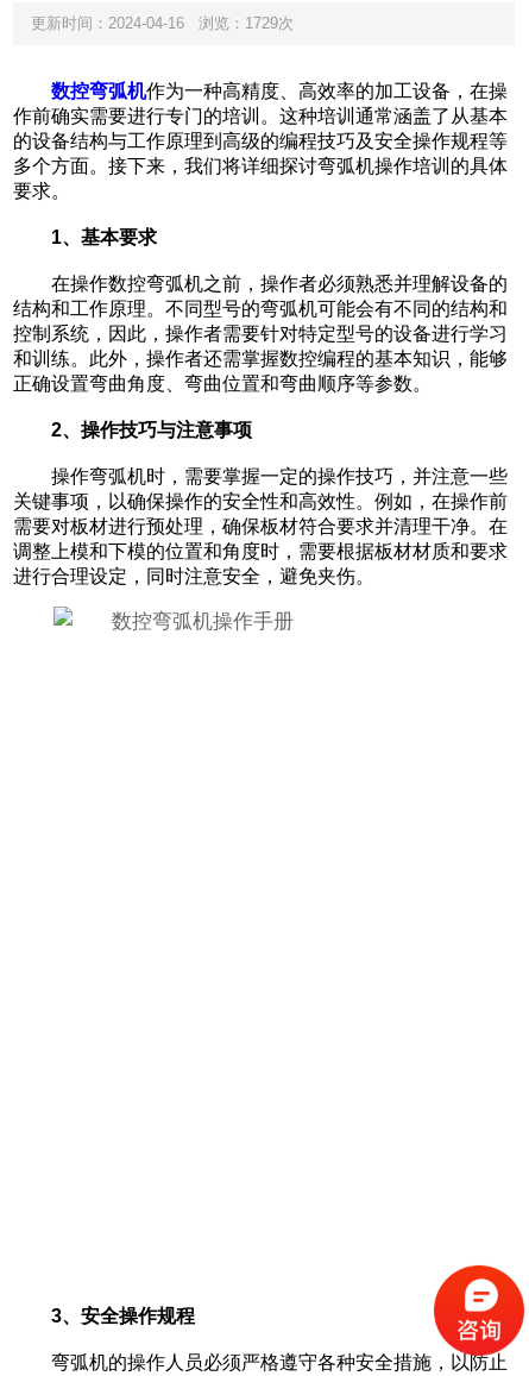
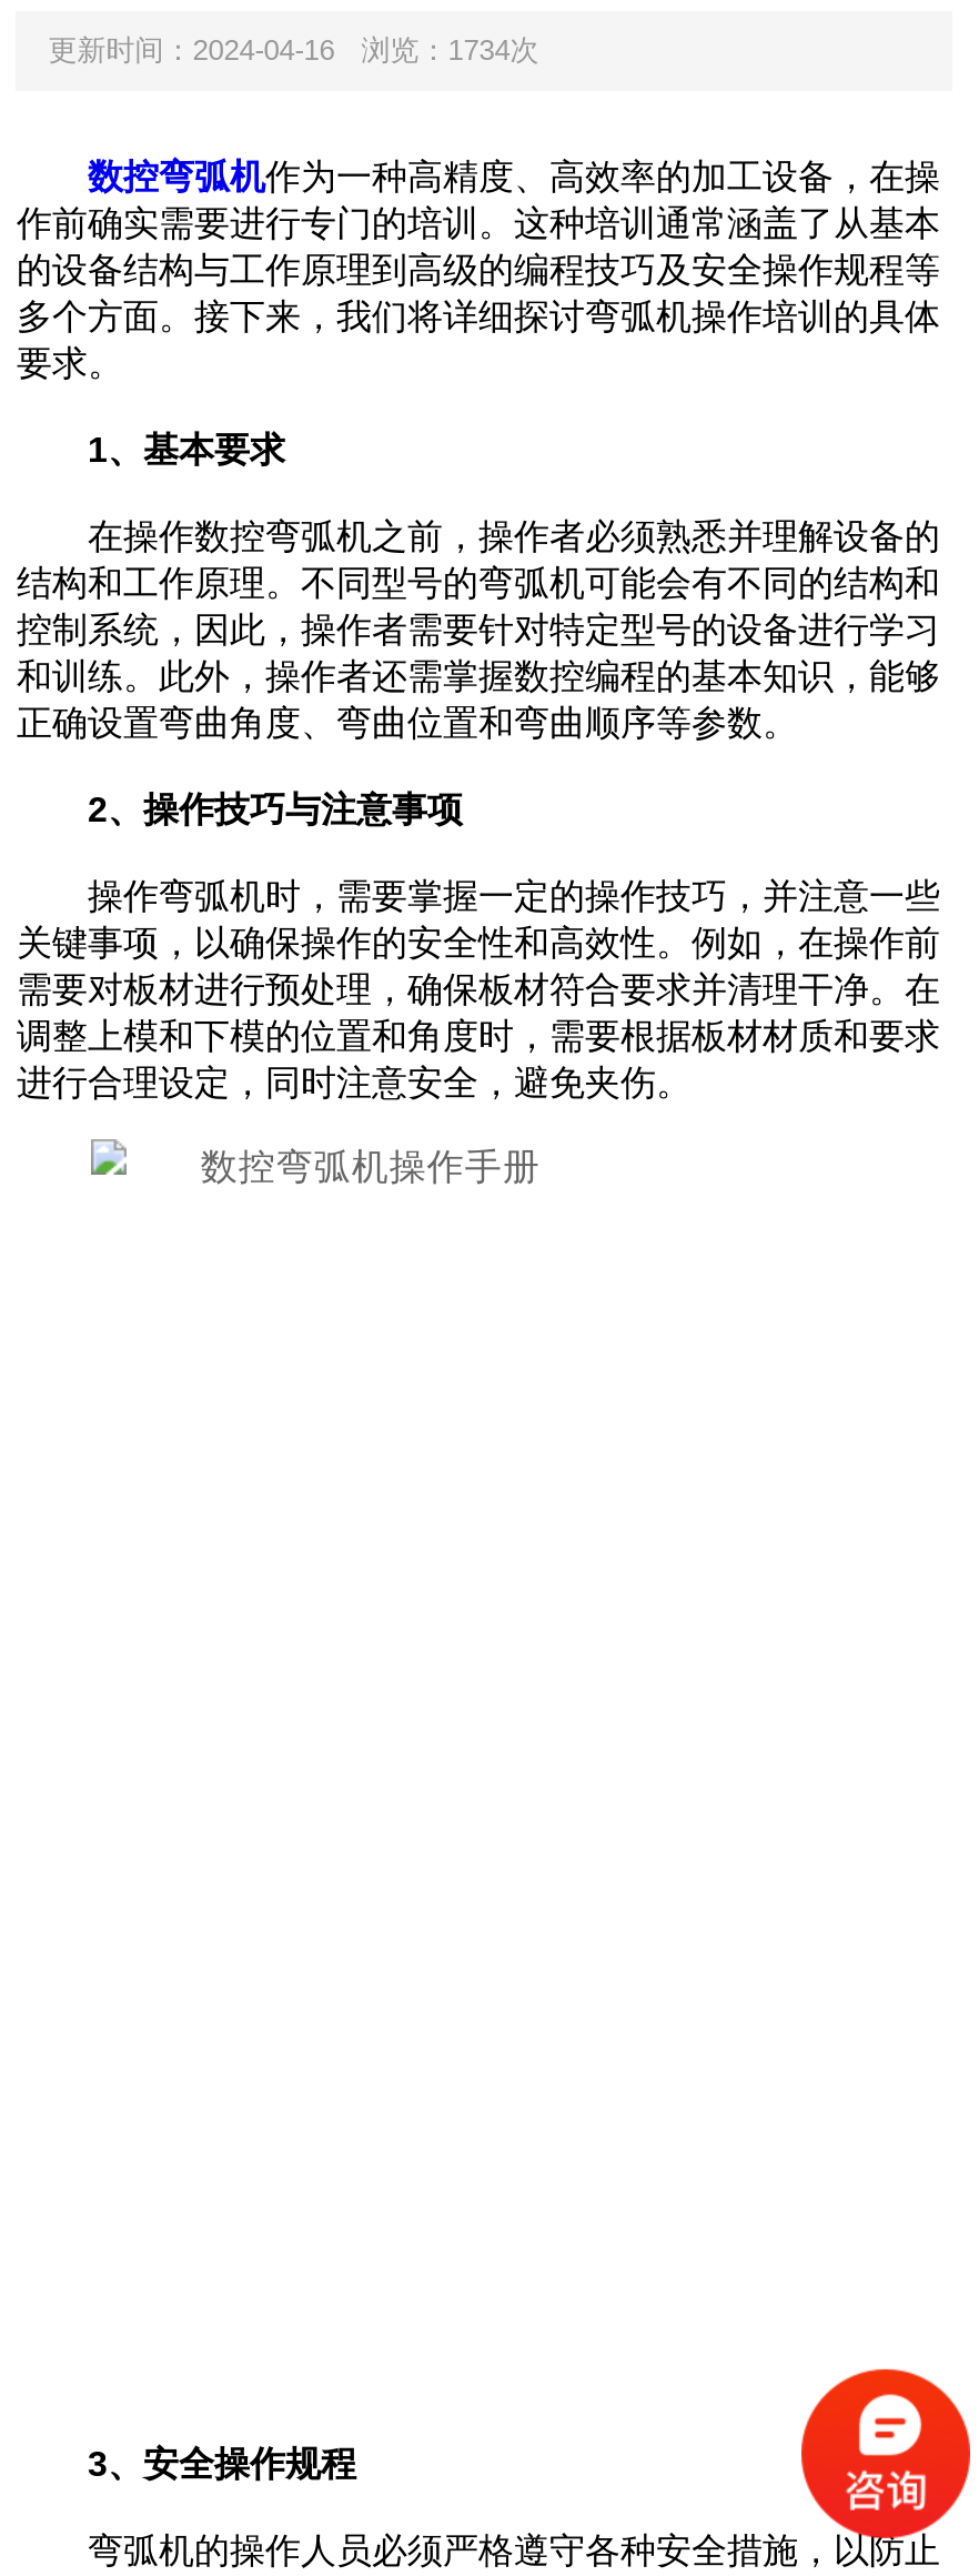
- 更新时间：2024-04-16 浏览：1729次
+ 更新时间：2024-04-16 浏览：1734次
